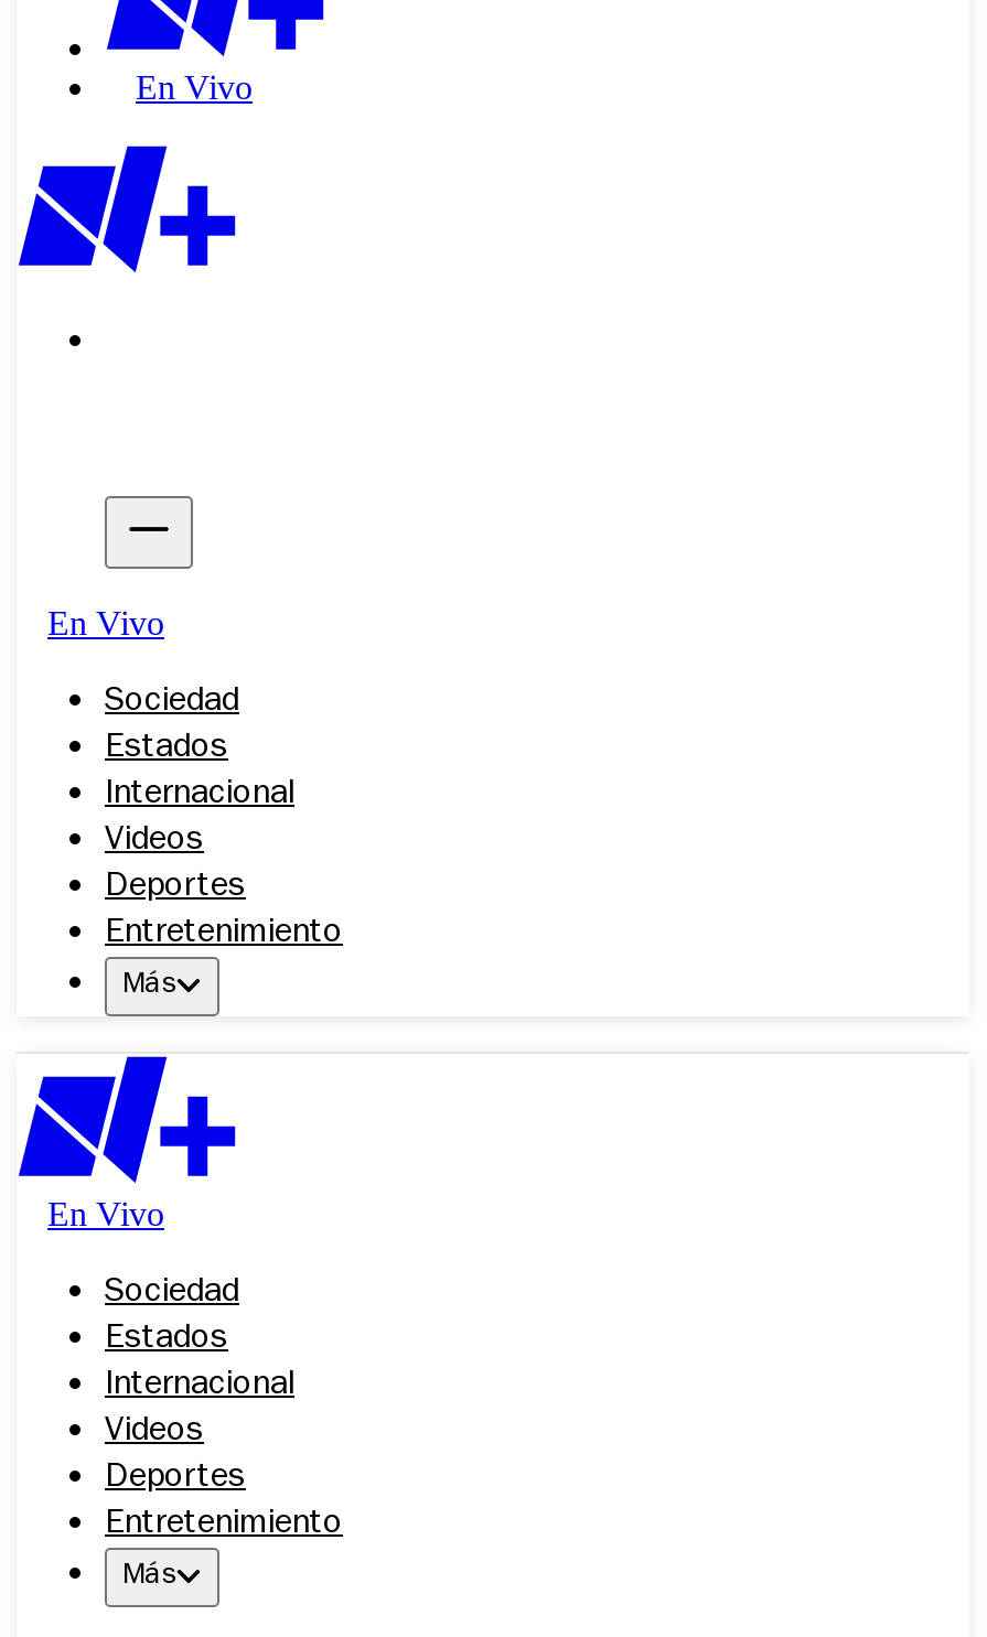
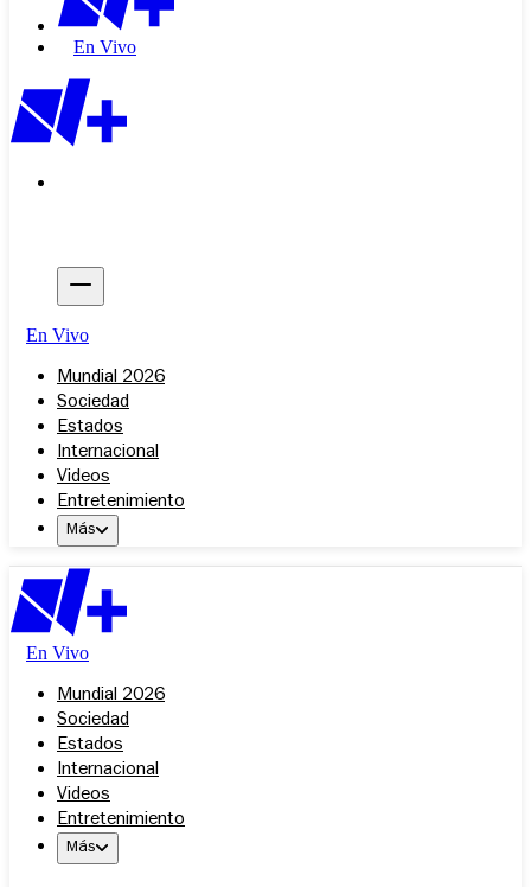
+ Mundial 2026

moved down: Sociedad | Estados | Internacional | Videos

- Deportes

+ Mundial 2026

moved down: Sociedad | Estados | Internacional | Videos

- Deportes
